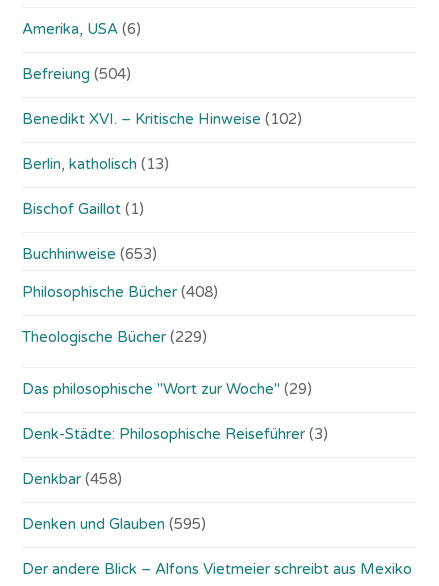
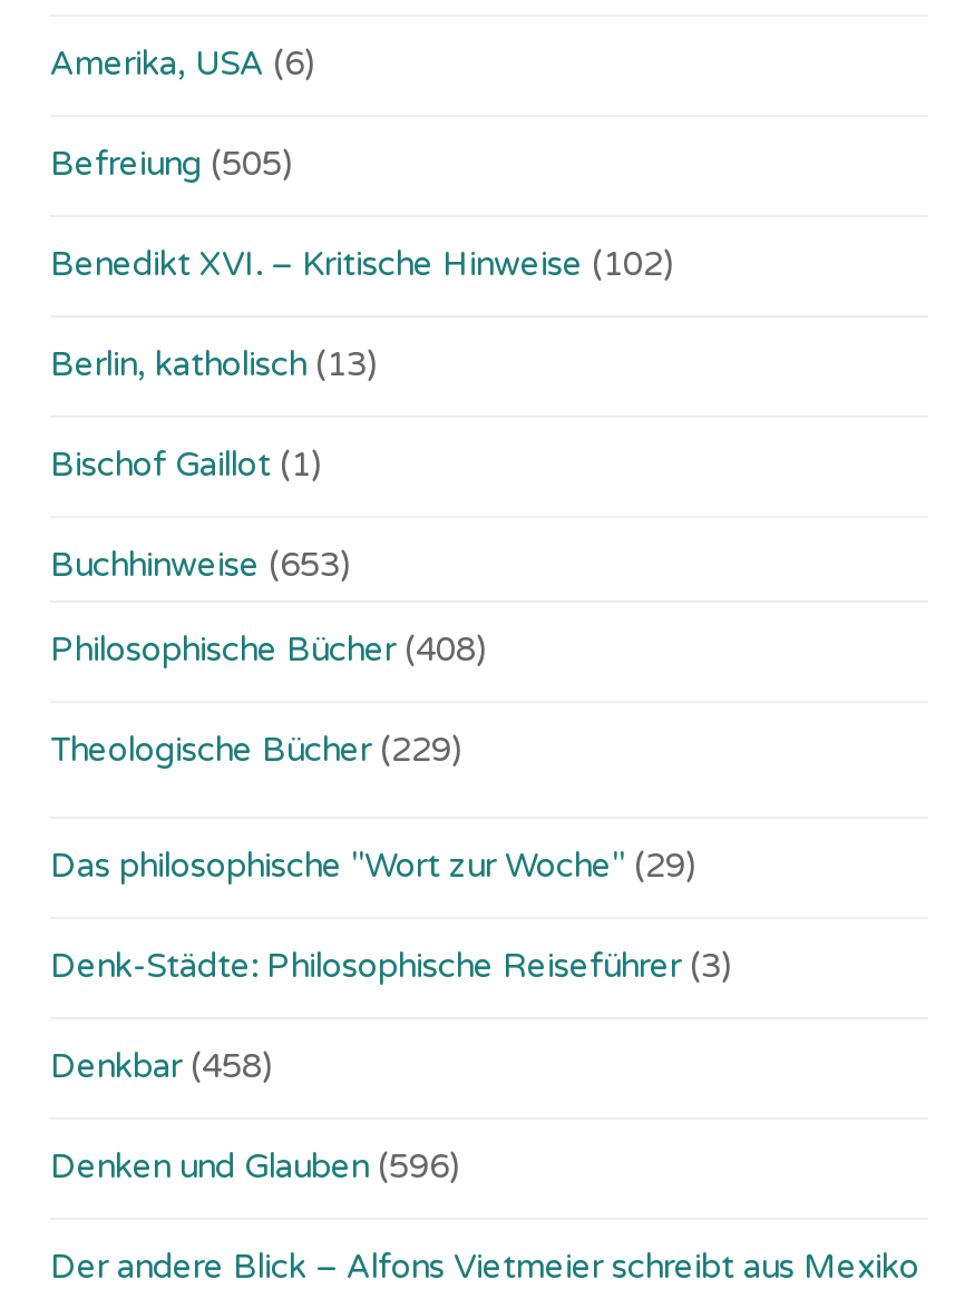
- Befreiung (504)
+ Befreiung (505)

- Denken und Glauben (595)
+ Denken und Glauben (596)
